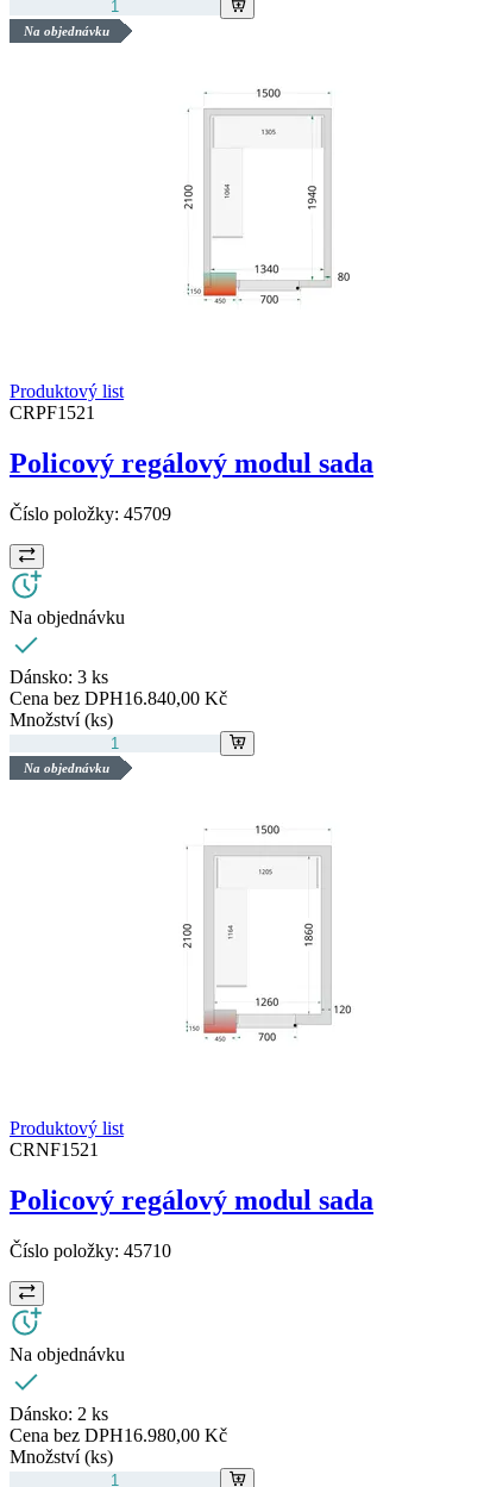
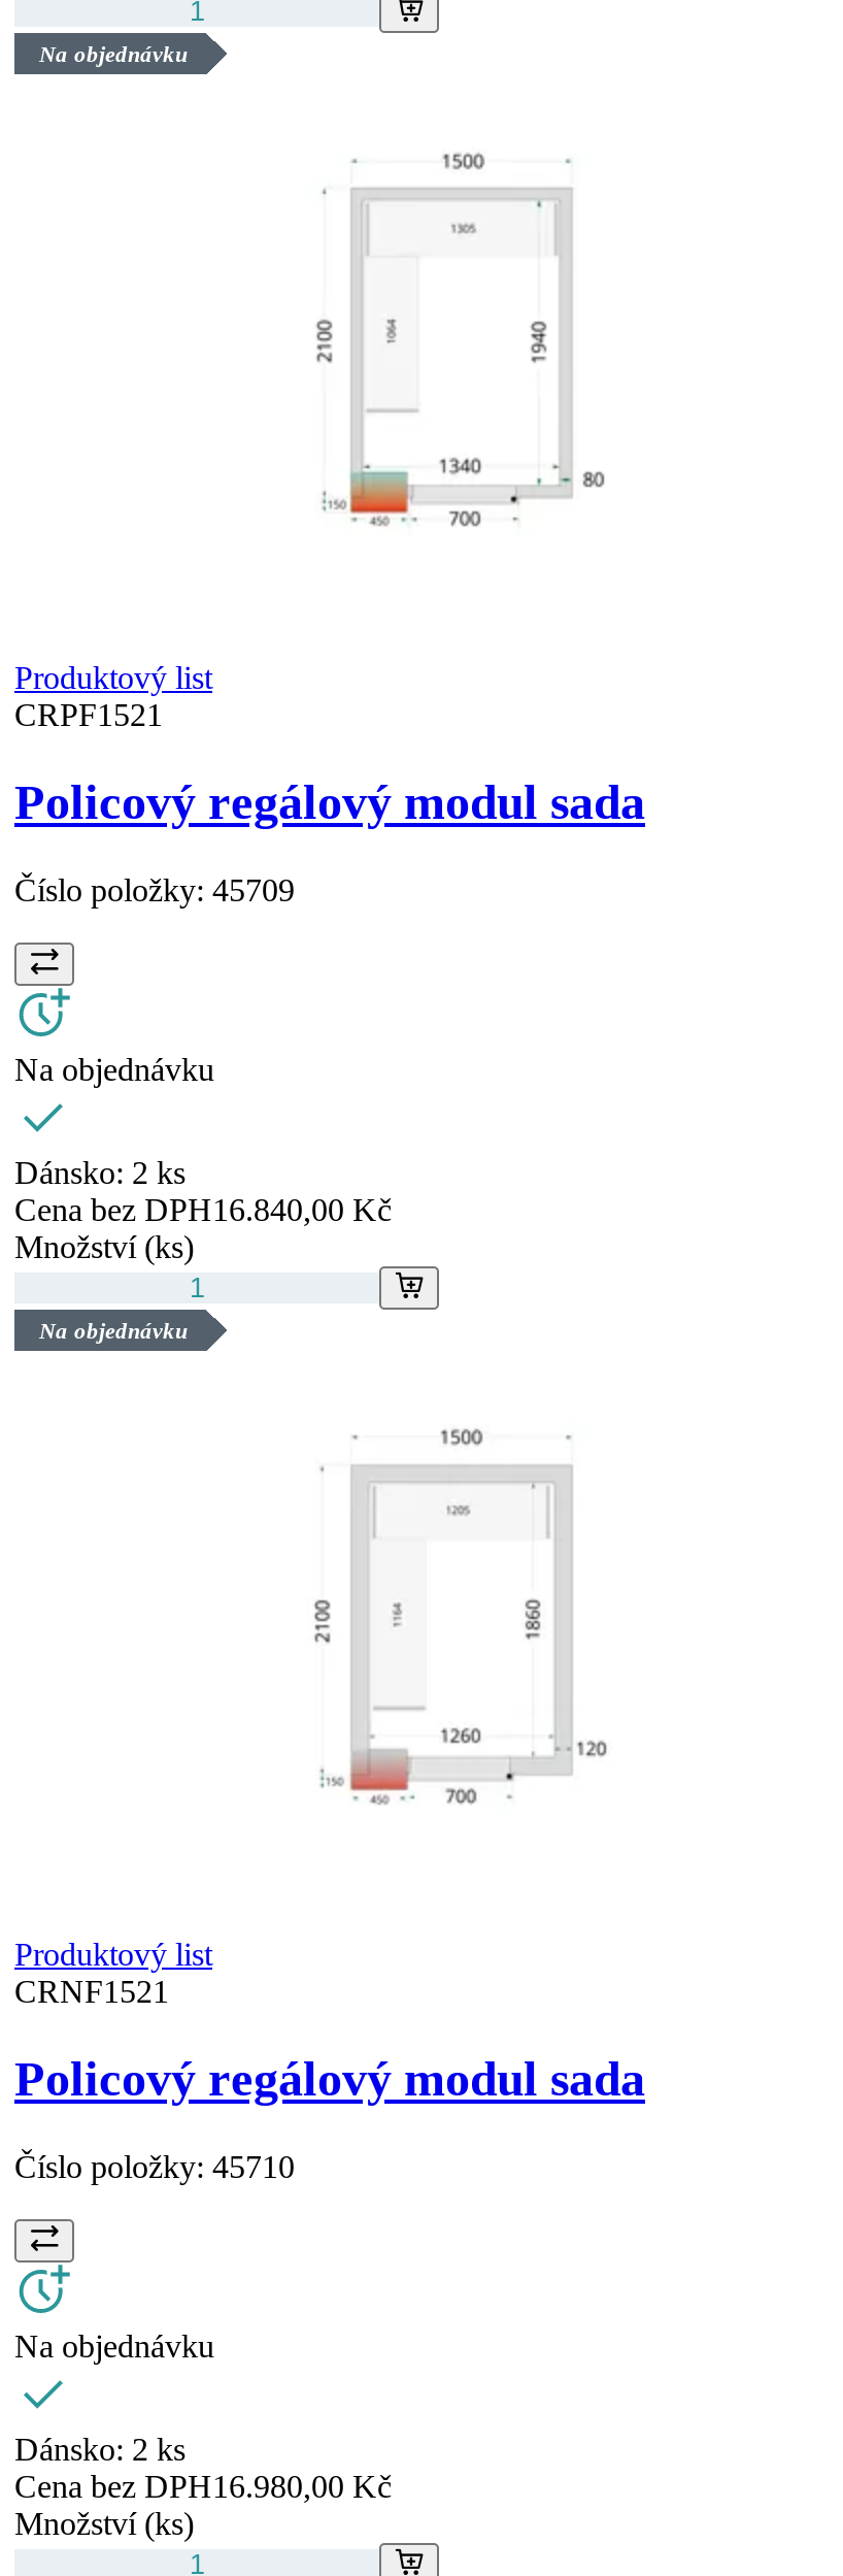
- Dánsko: 3 ks
+ Dánsko: 2 ks
